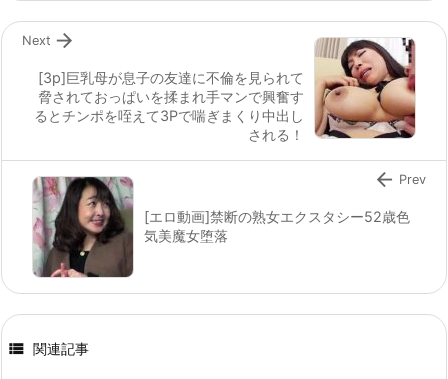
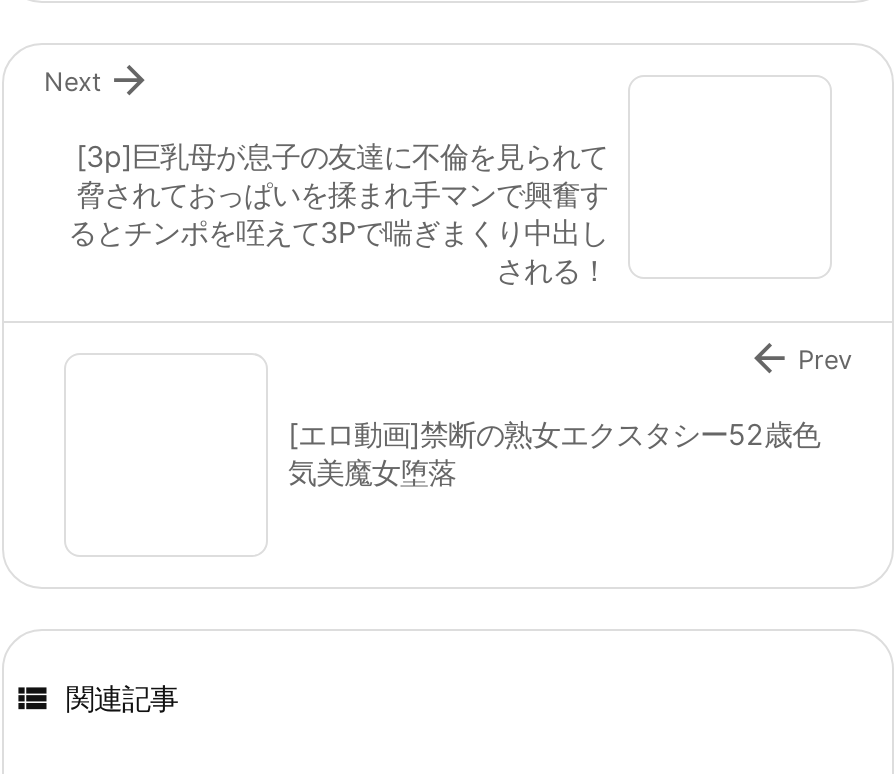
- [image]

- [image]
